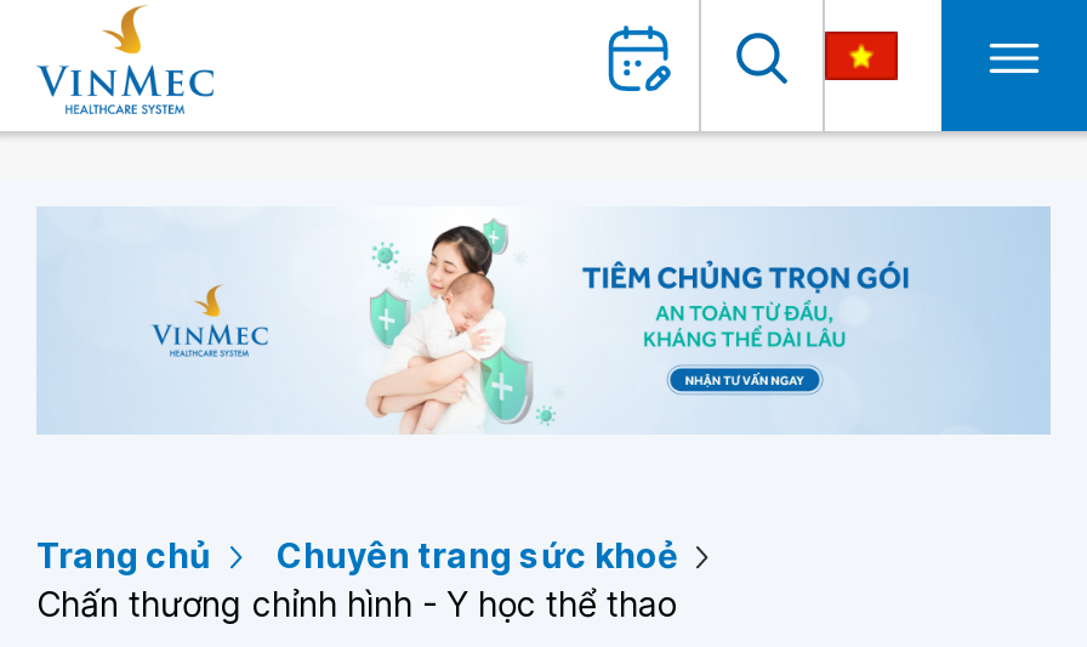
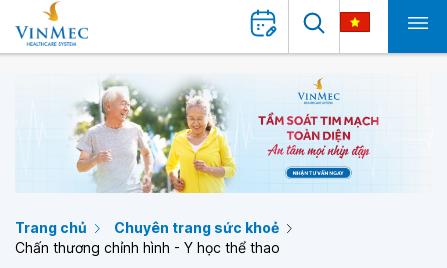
- [image]
+ [image]
